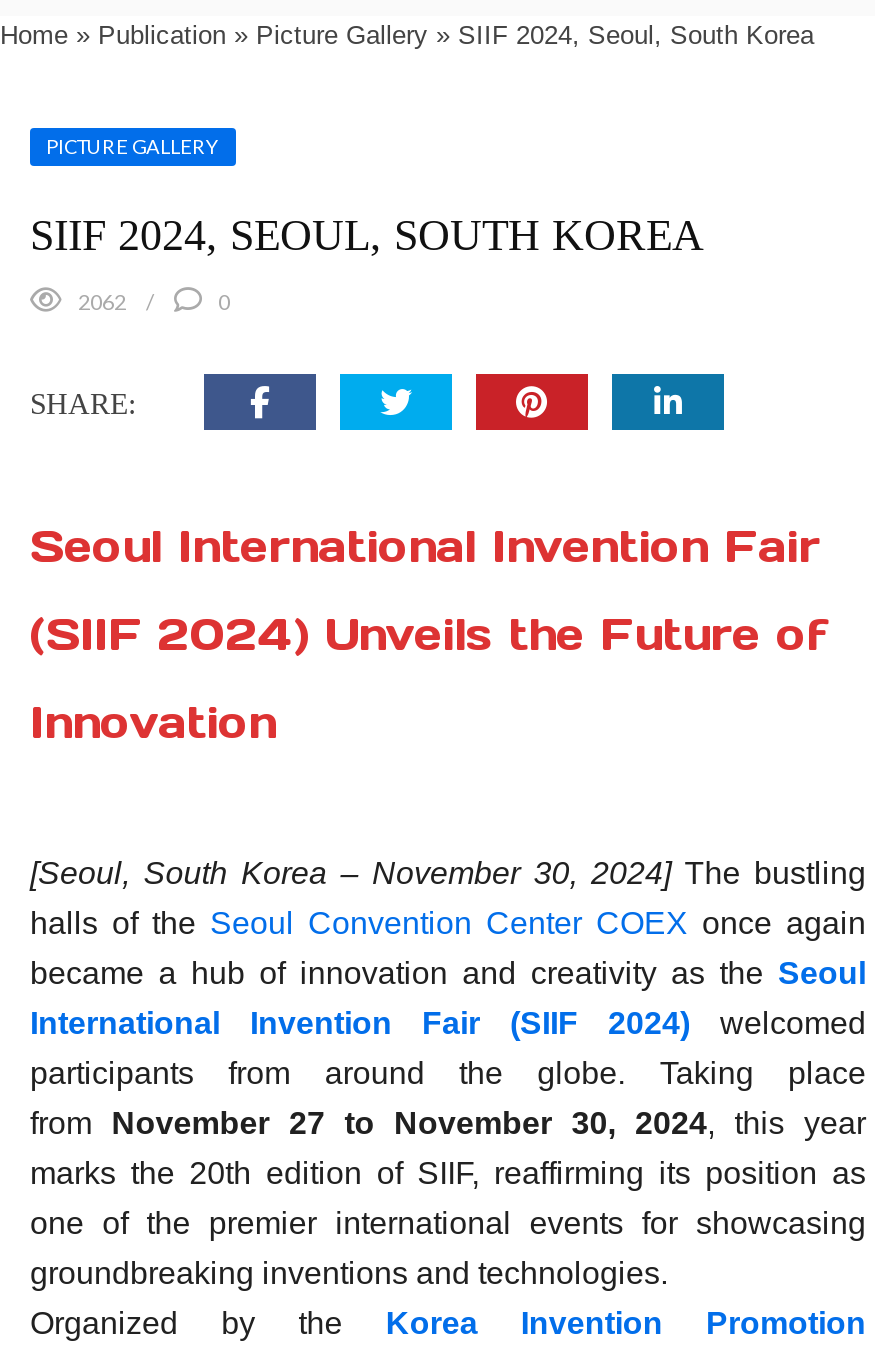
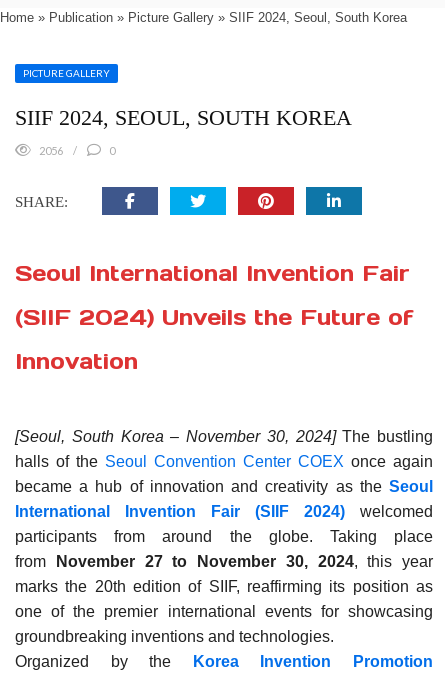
- 2062
+ 2056
